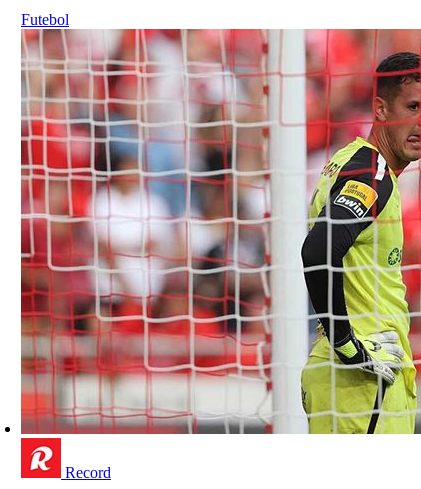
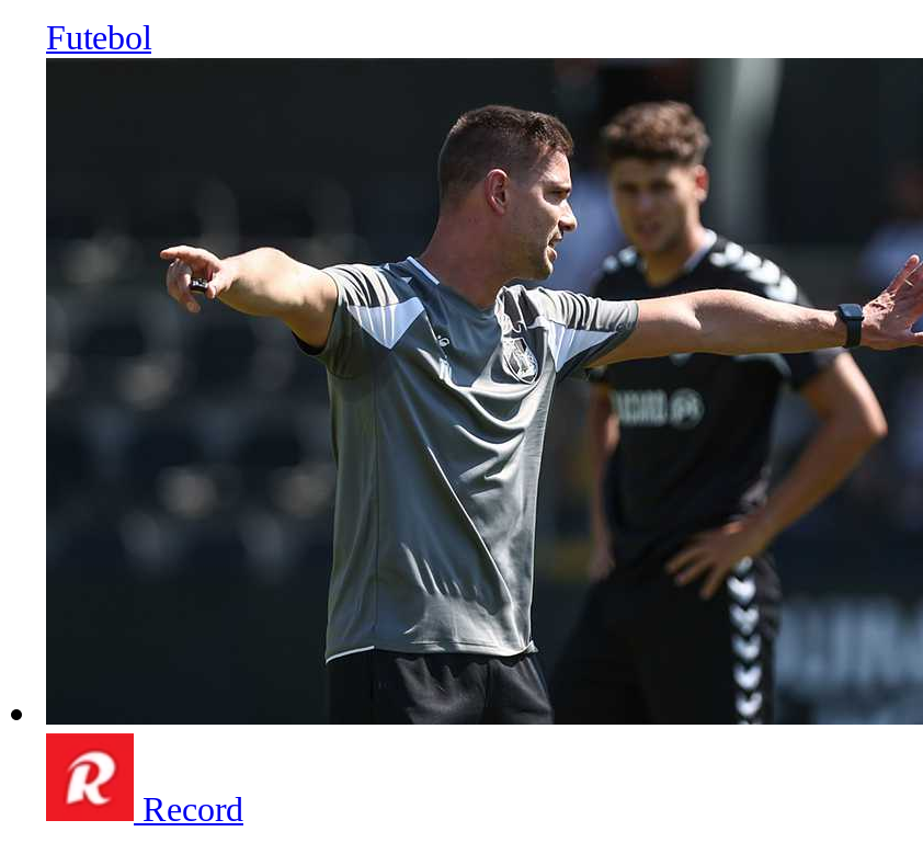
- [image]
+ [image]
